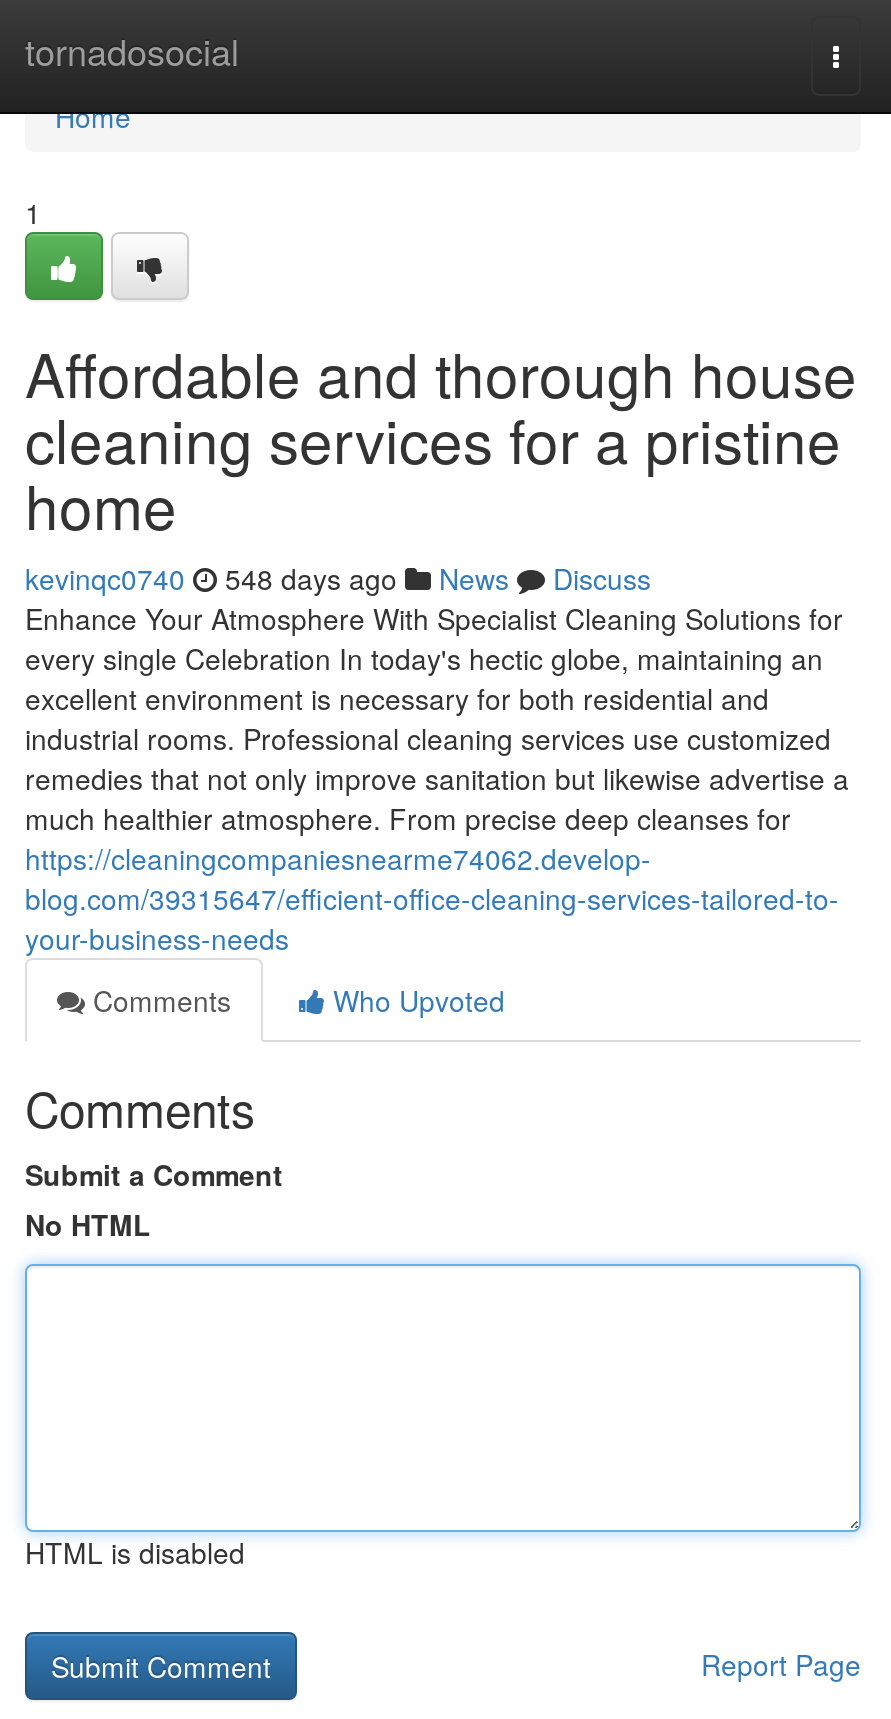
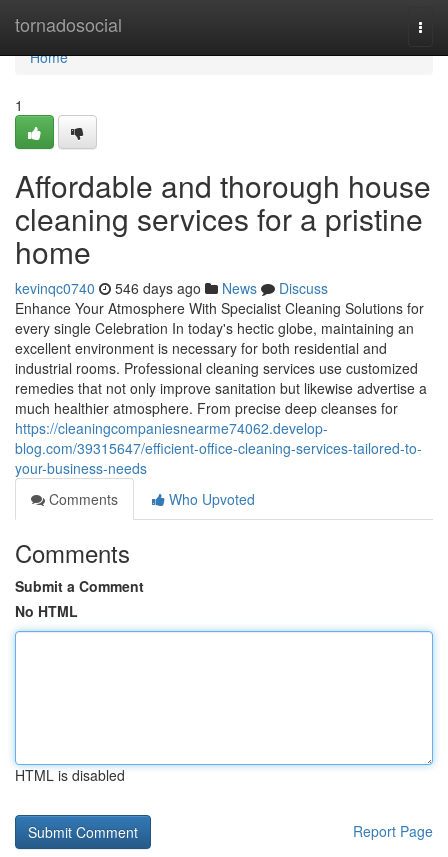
- kevinqc0740 548 days ago News Discuss
+ kevinqc0740 546 days ago News Discuss
